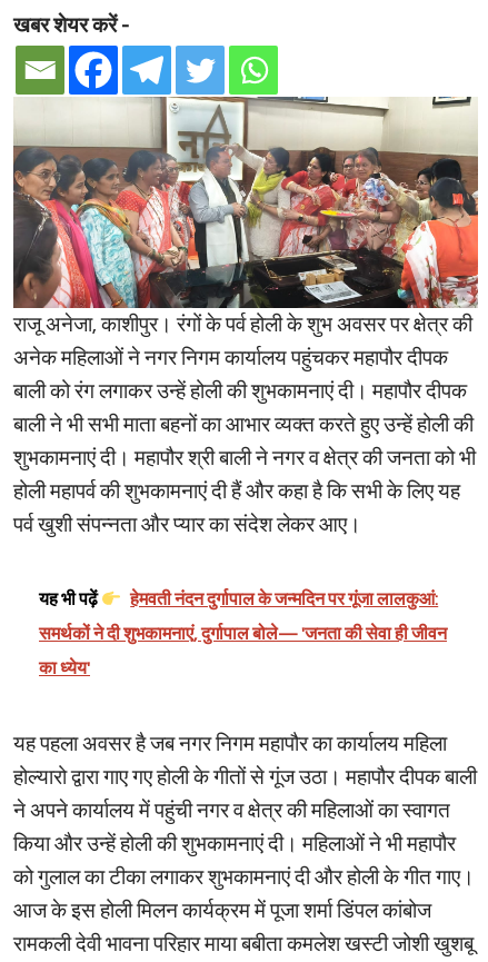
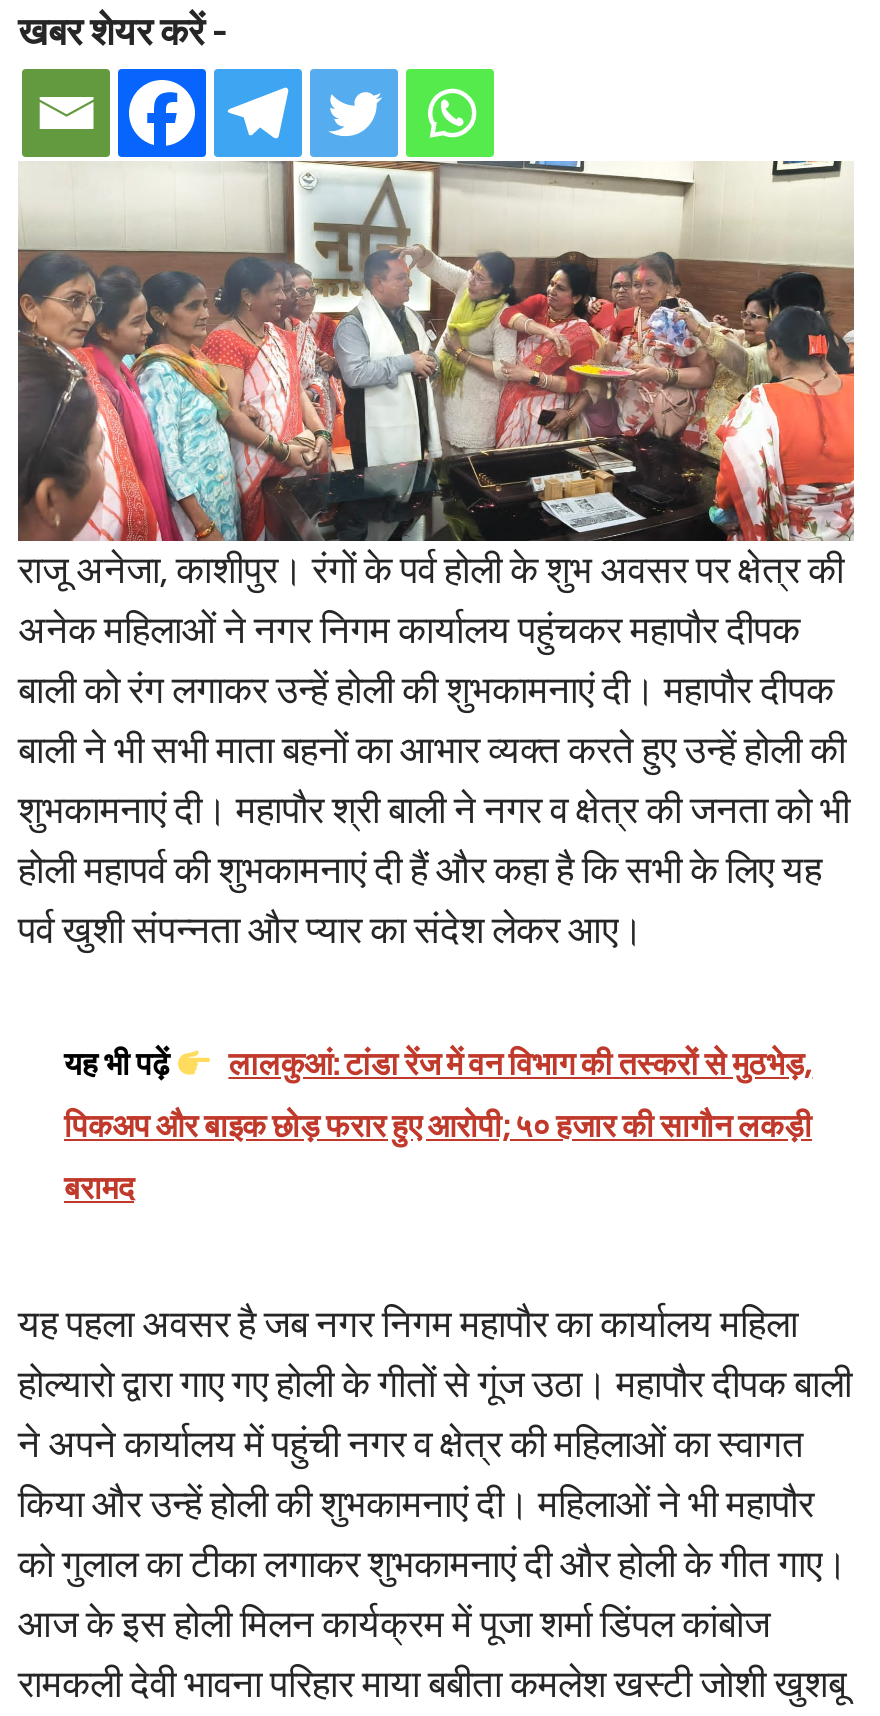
- हेमवती नंदन दुर्गापाल के जन्मदिन पर गूंजा लालकुआं:
+ लालकुआं: टांडा रेंज में वन विभाग की तस्करों से मुठभेड़,

- समर्थकों ने दी शुभकामनाएं, दुर्गापाल बोले— 'जनता की सेवा ही जीवन
+ पिकअप और बाइक छोड़ फरार हुए आरोपी; ५० हजार की सागौन लकड़ी

- का ध्येय'
+ बरामद
